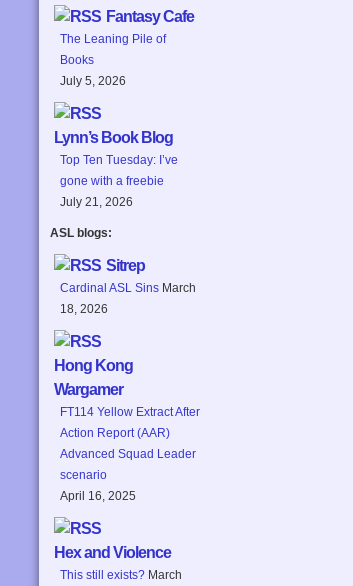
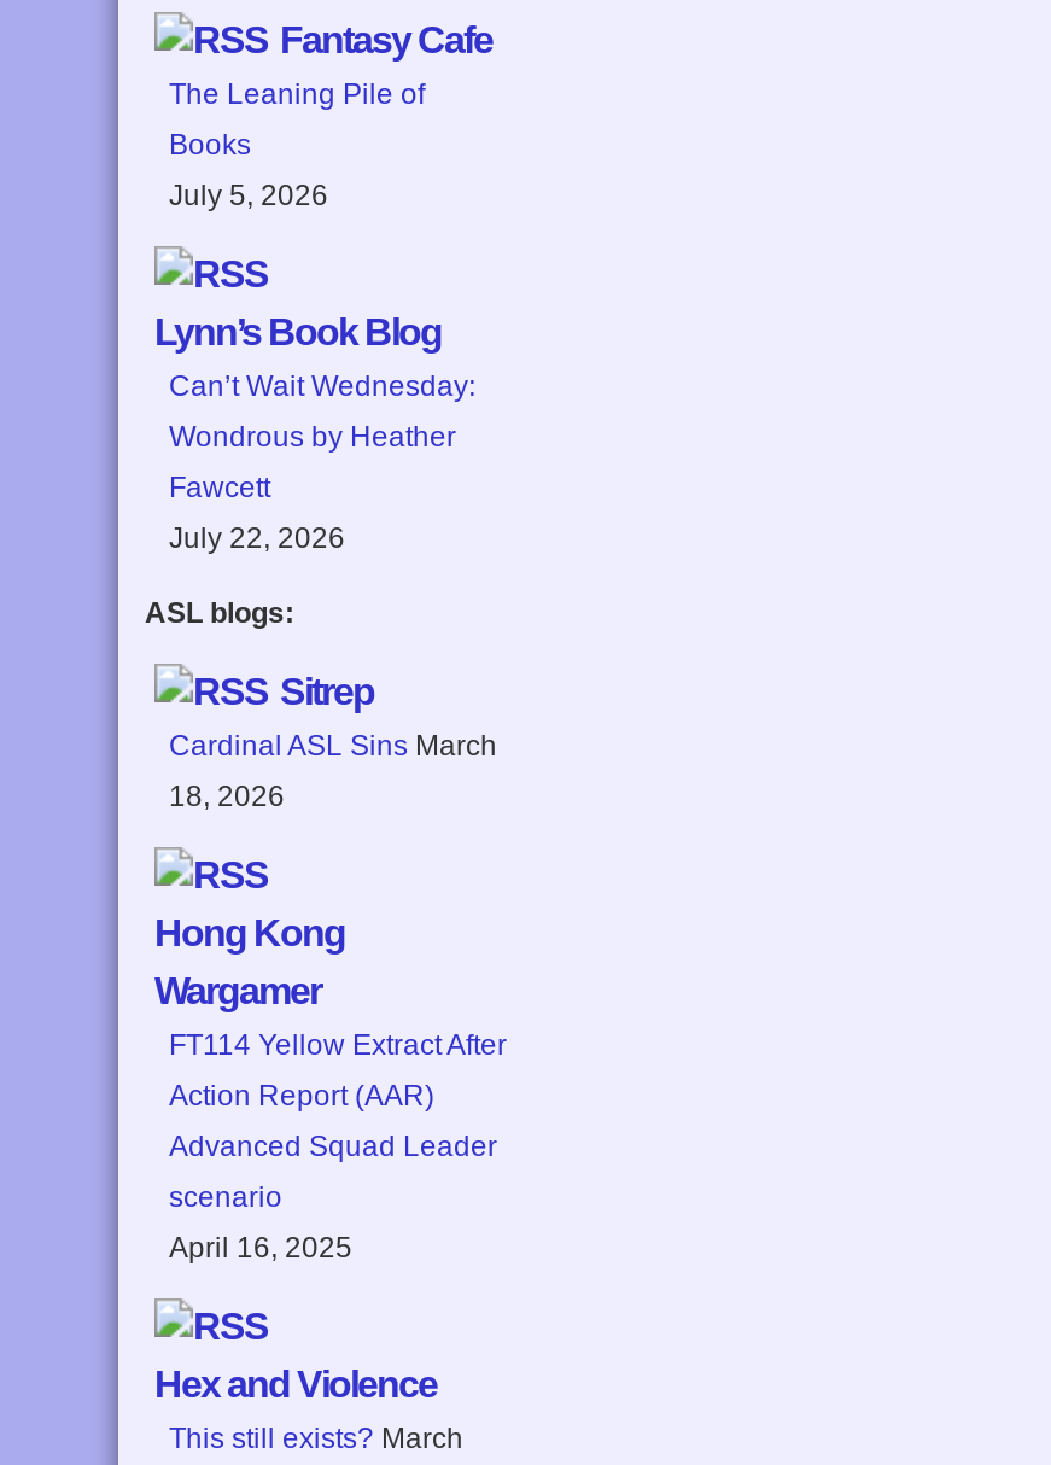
- Top Ten Tuesday: I’ve
- gone with a freebie
- July 21, 2026
+ Can’t Wait Wednesday:
+ Wondrous by Heather
+ Fawcett
+ July 22, 2026
